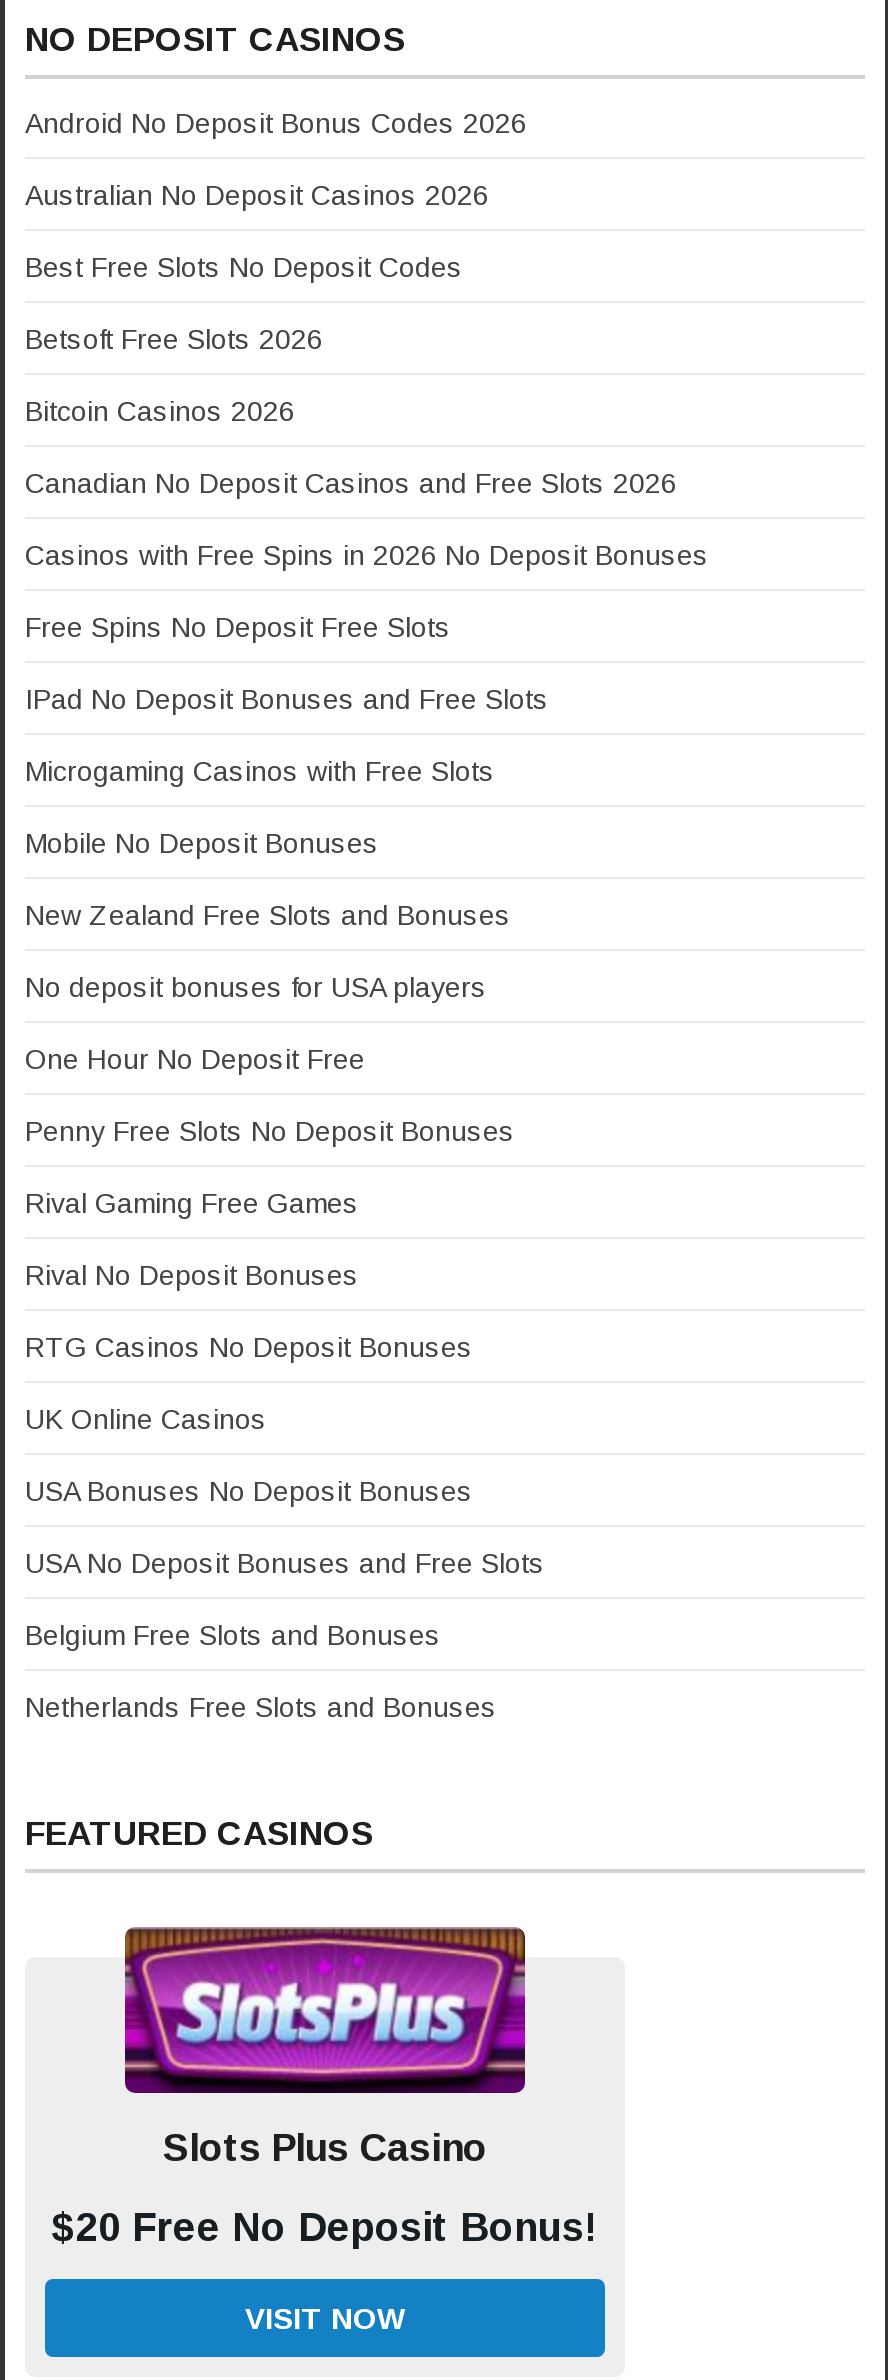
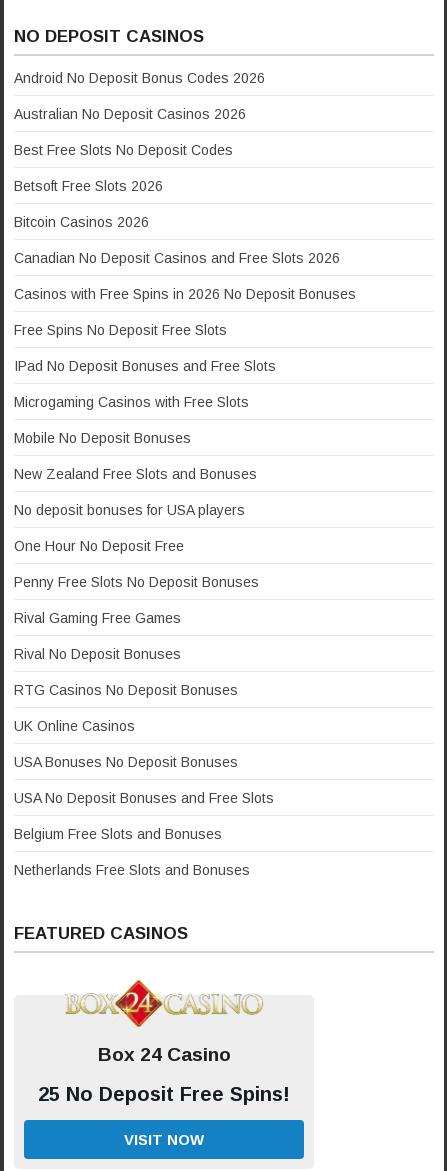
- [image]
- Slots Plus Casino
+ [image]
+ Box 24 Casino

- $20 Free No Deposit Bonus!
+ 25 No Deposit Free Spins!
